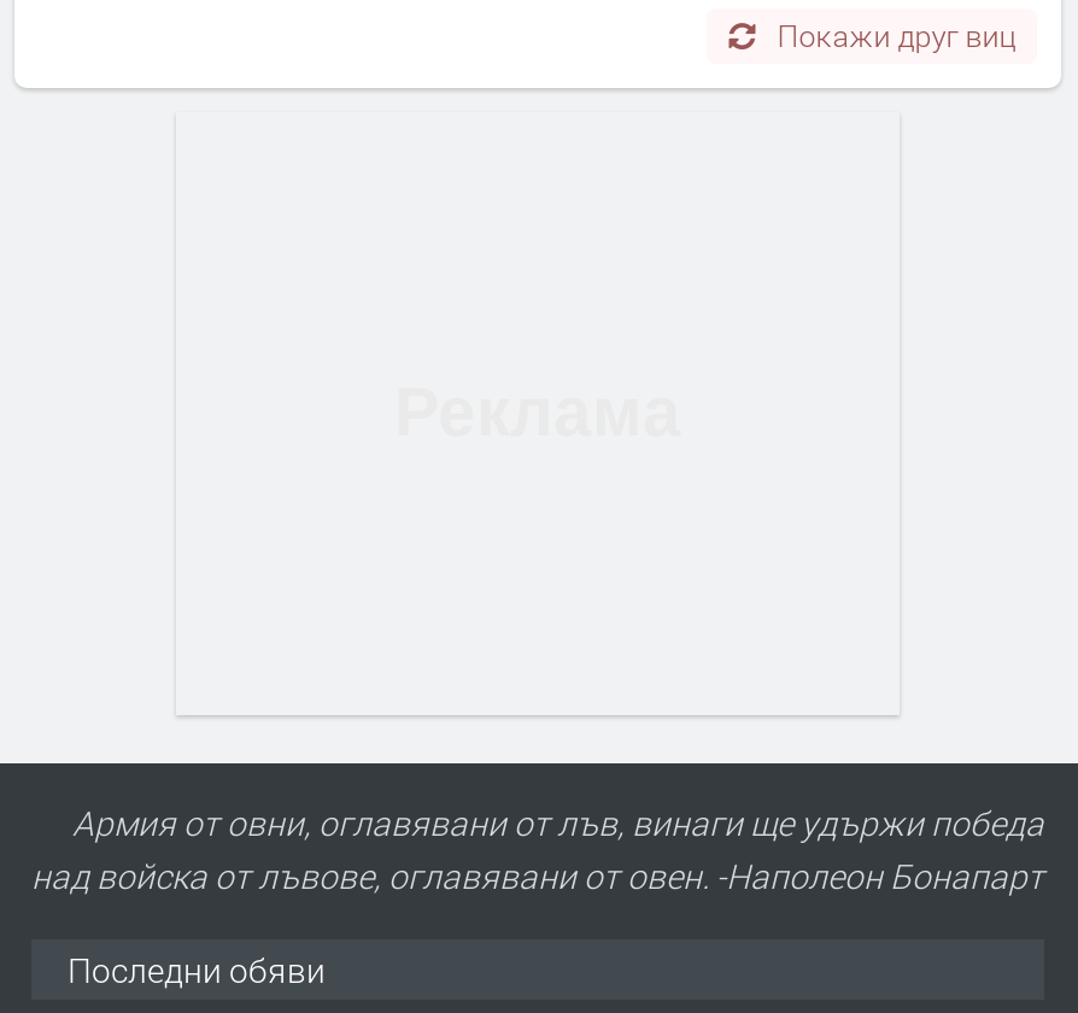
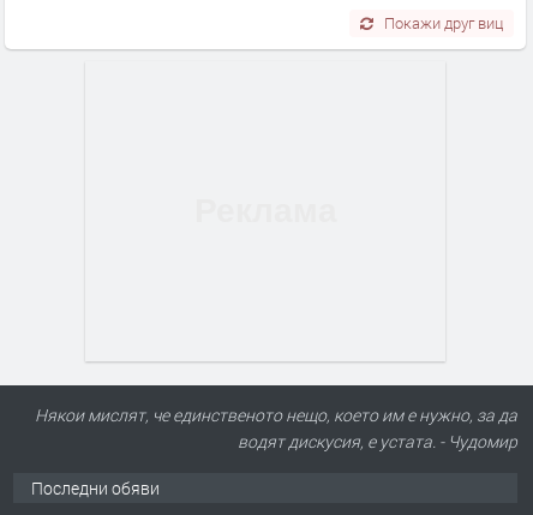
- Армия от овни, оглавявани от лъв, винаги ще удържи победа
- над войска от лъвове, оглавявани от овен. -Наполеон Бонапарт
+ Някои мислят, че единственото нещо, което им е нужно, за да
+ водят дискусия, е устата. - Чудомир
